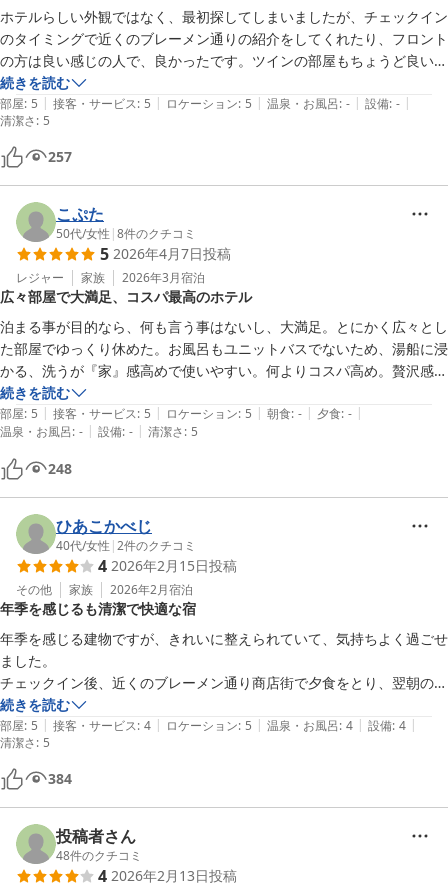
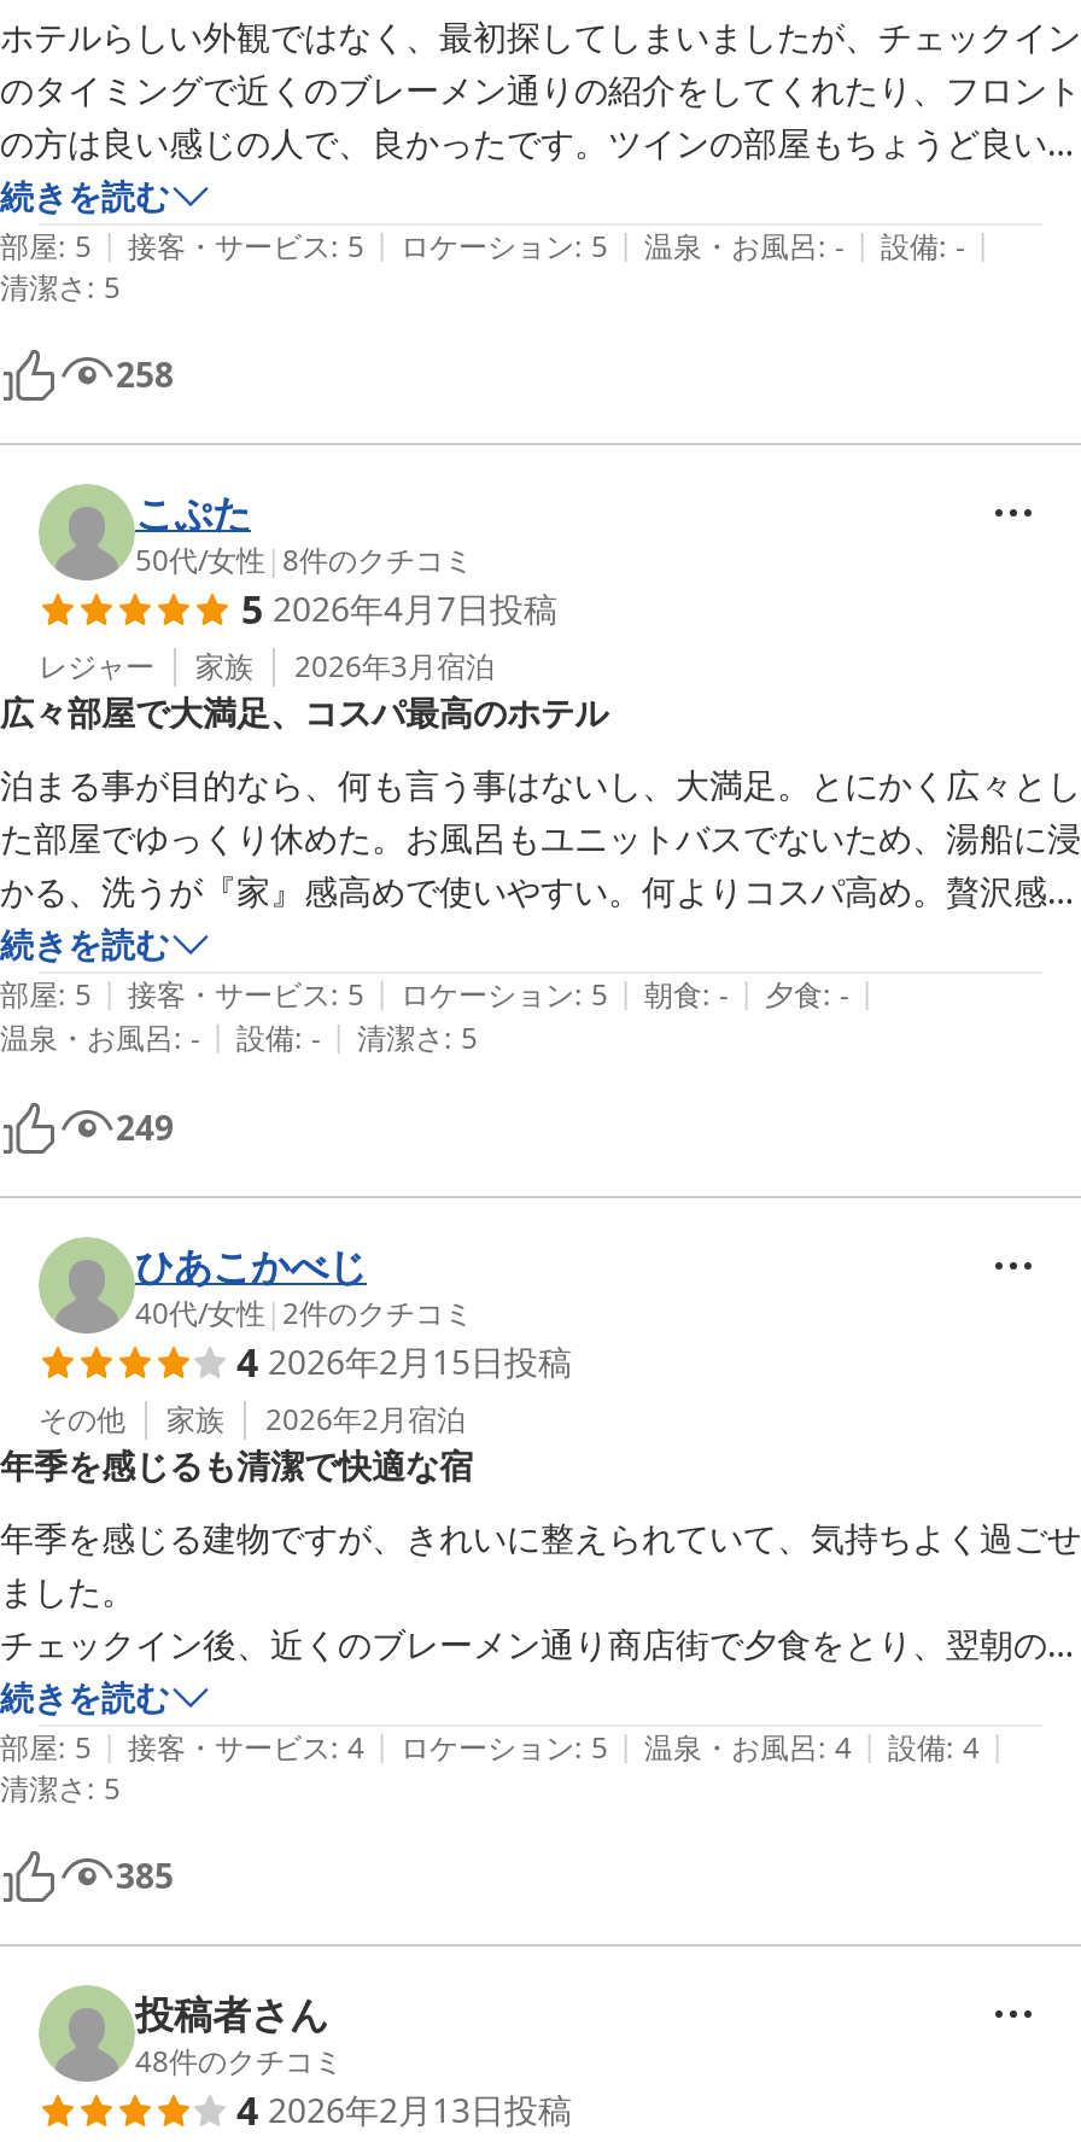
- 257
+ 258

- 248
+ 249

- 384
+ 385
